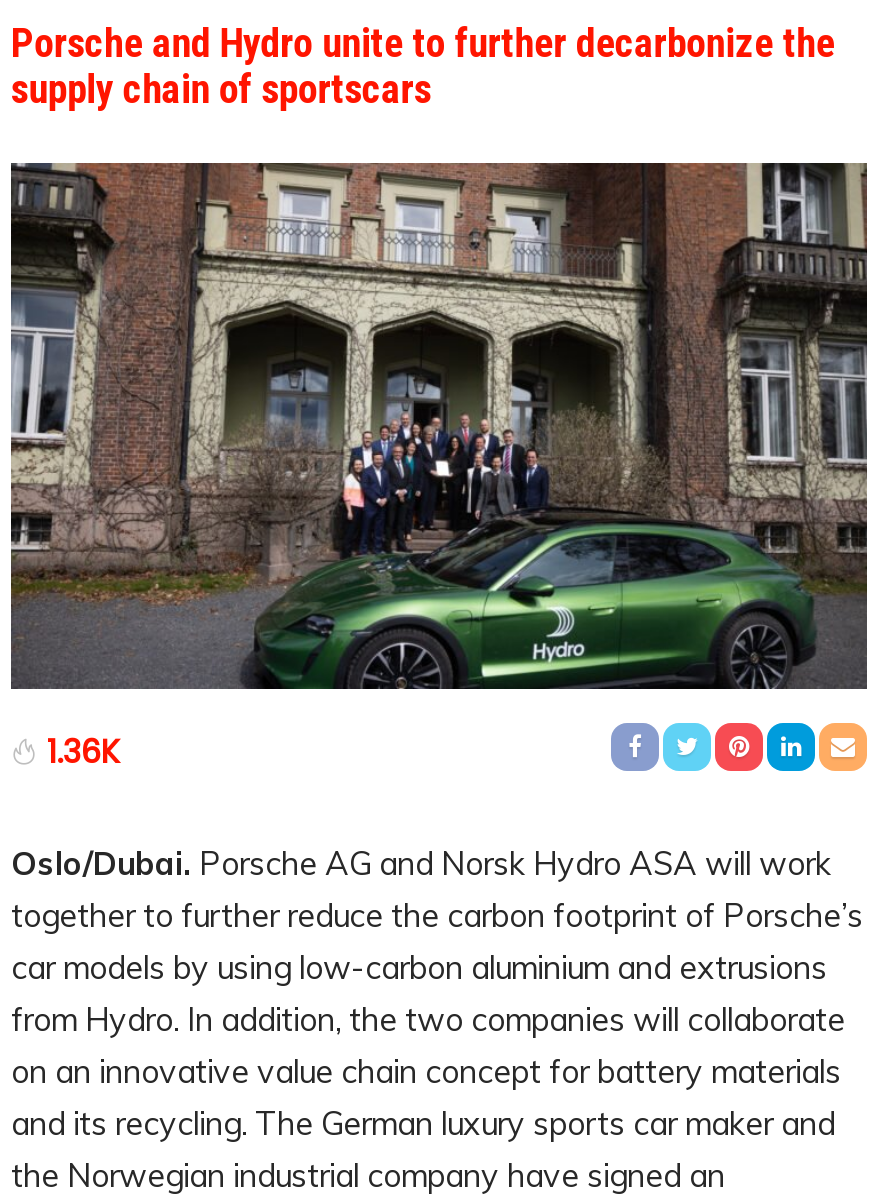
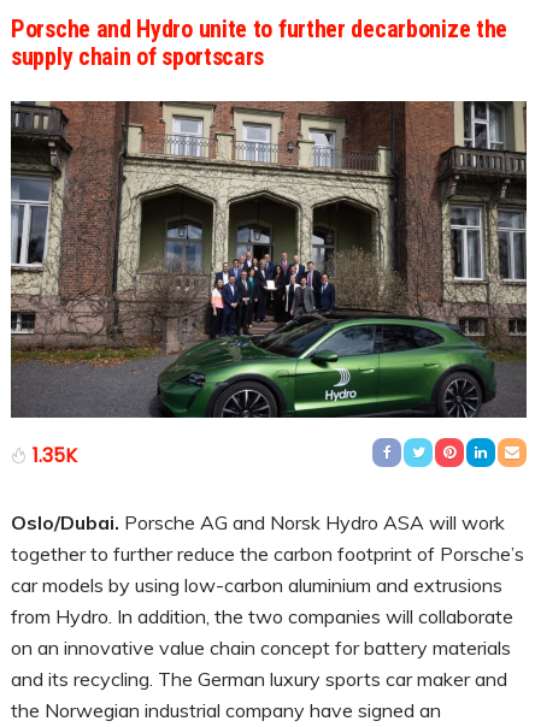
- 1.36K
+ 1.35K
